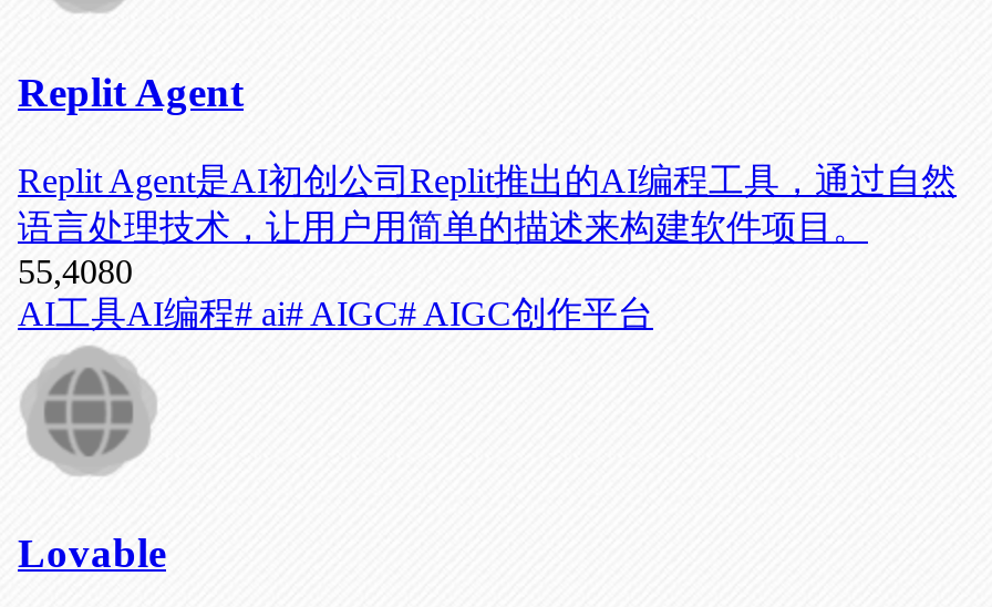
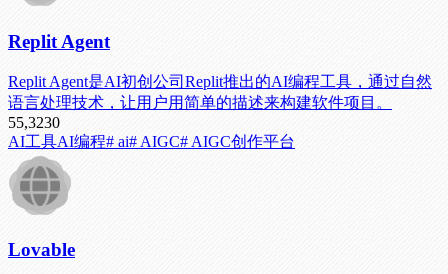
- 55,4080
+ 55,3230
